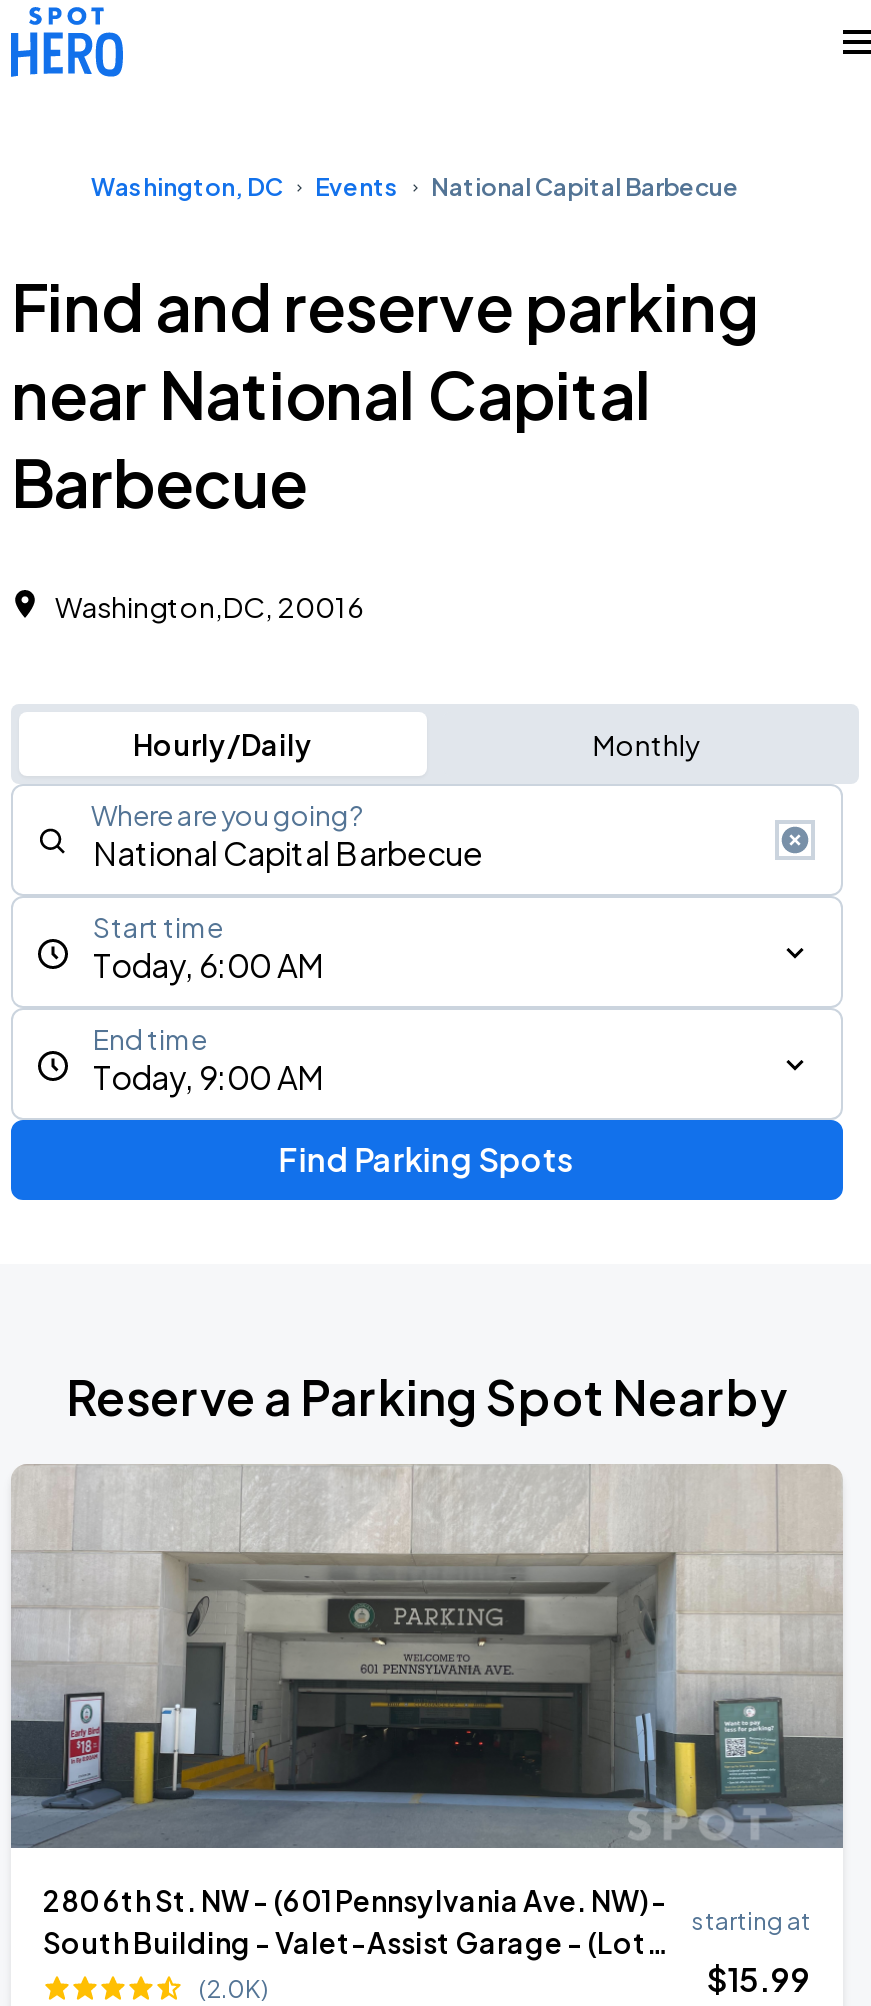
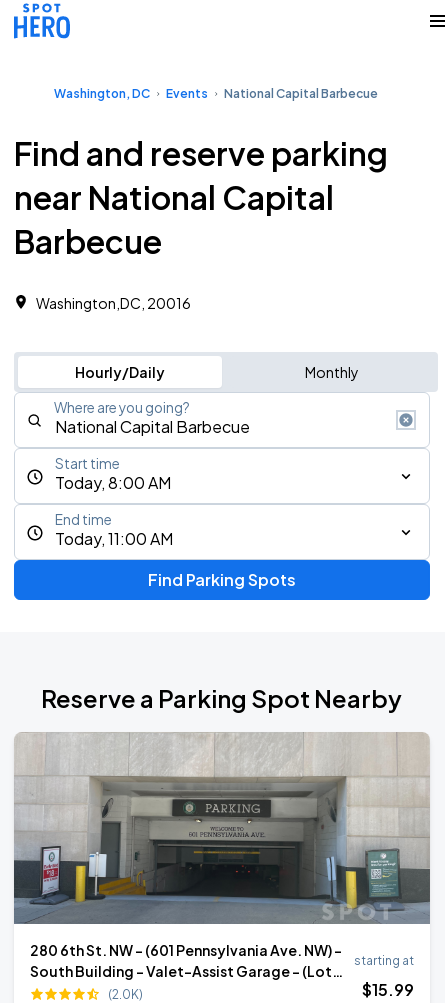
- Today, 6:00 AM
+ Today, 8:00 AM

- Today, 9:00 AM
+ Today, 11:00 AM
